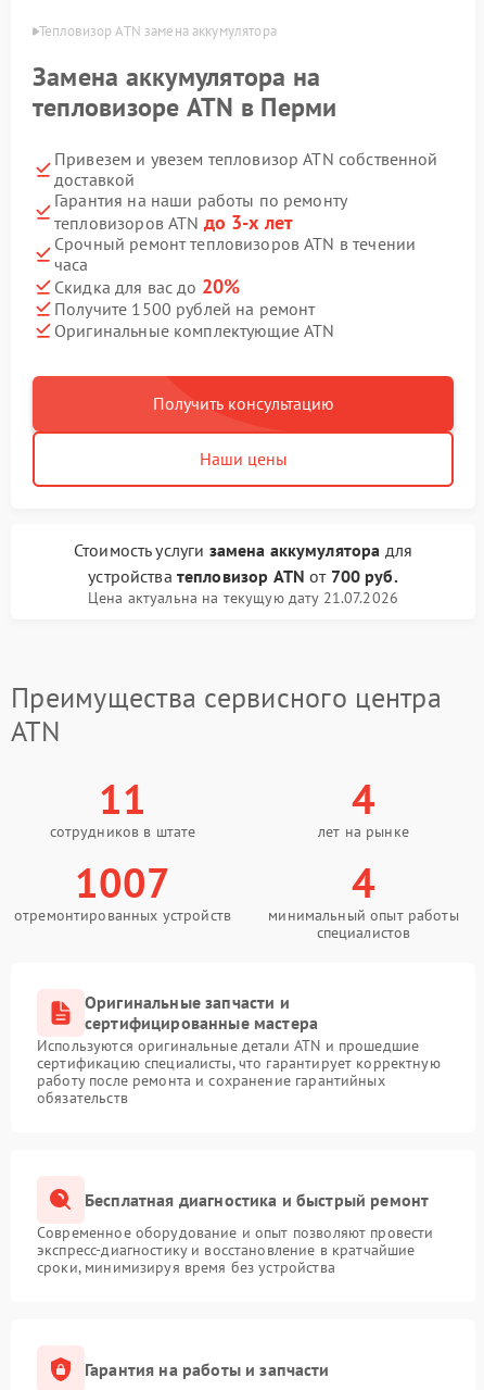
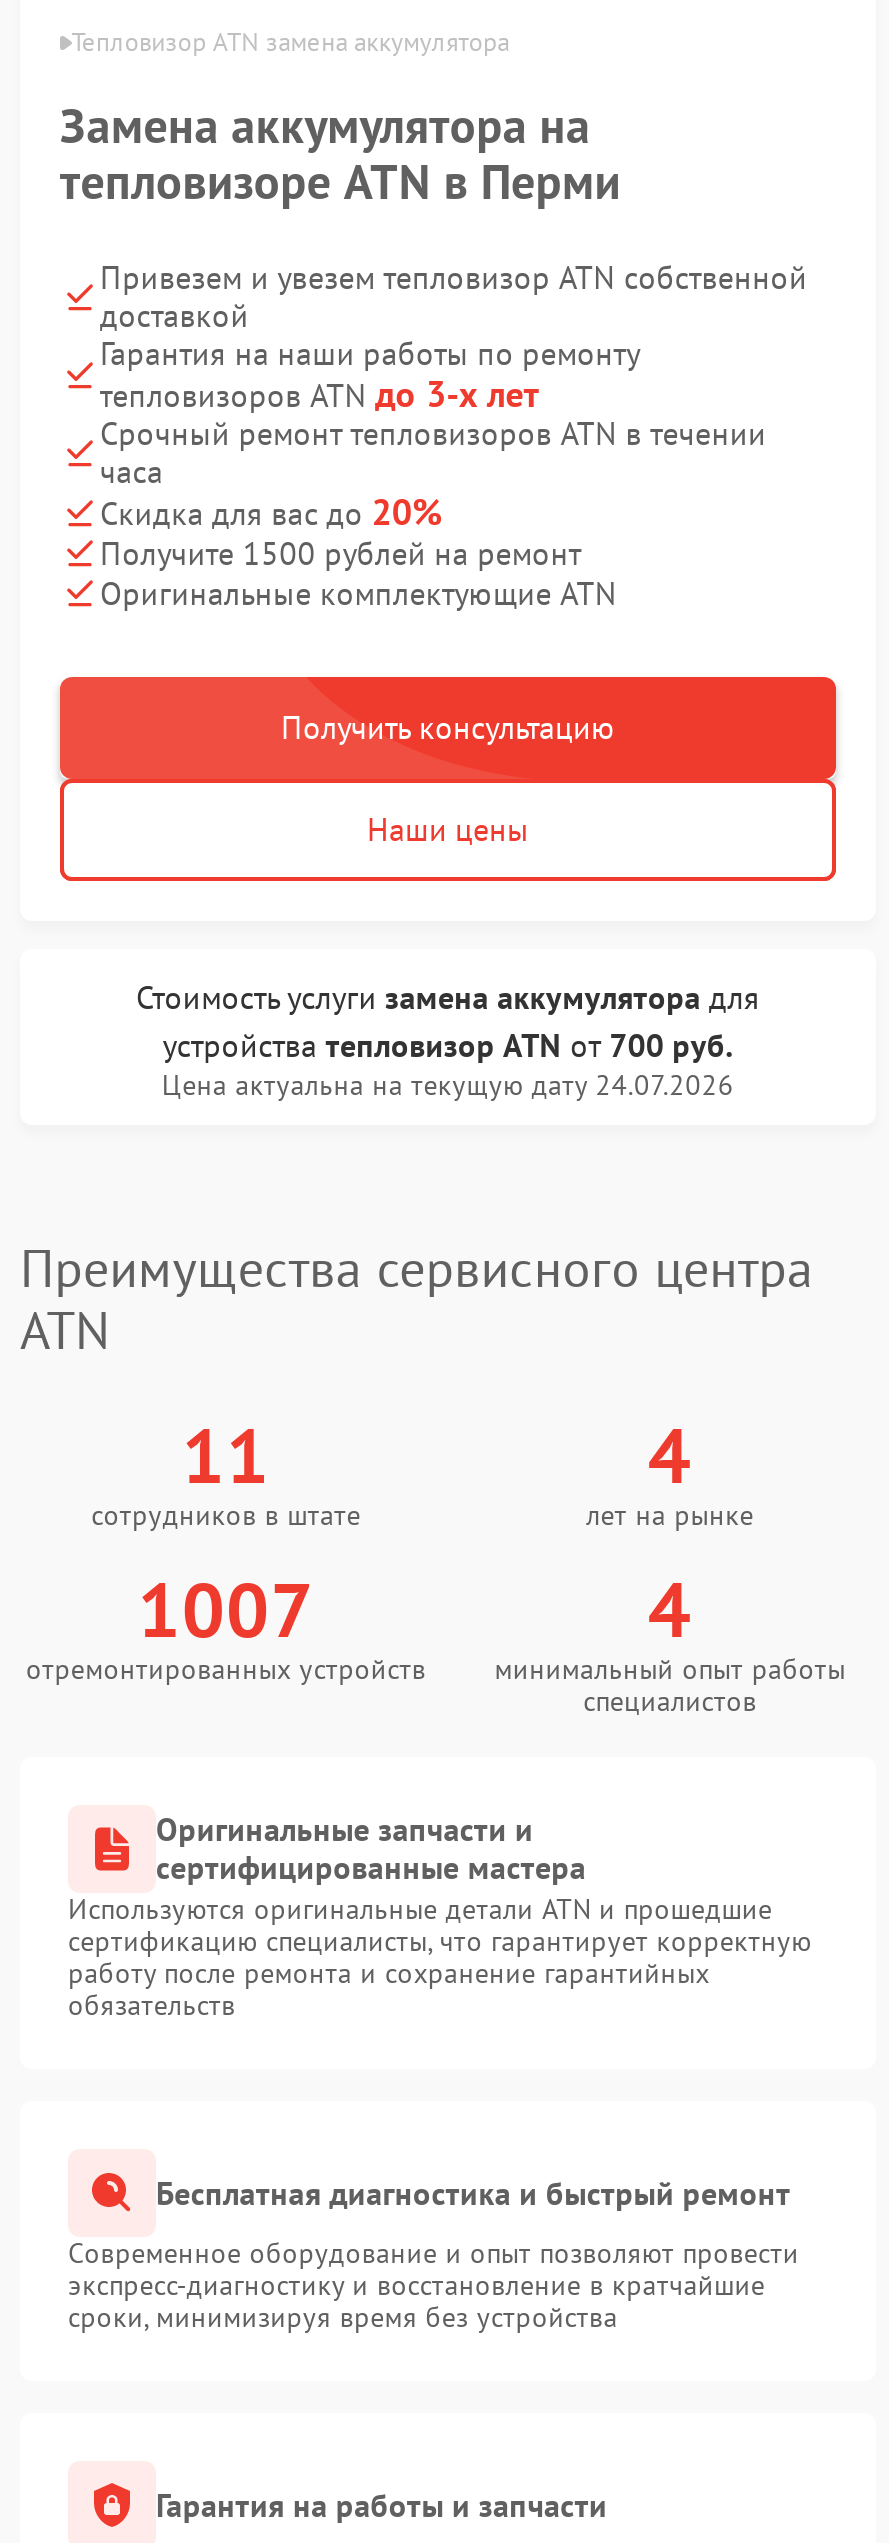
- Цена актуальна на текущую дату 21.07.2026
+ Цена актуальна на текущую дату 24.07.2026
